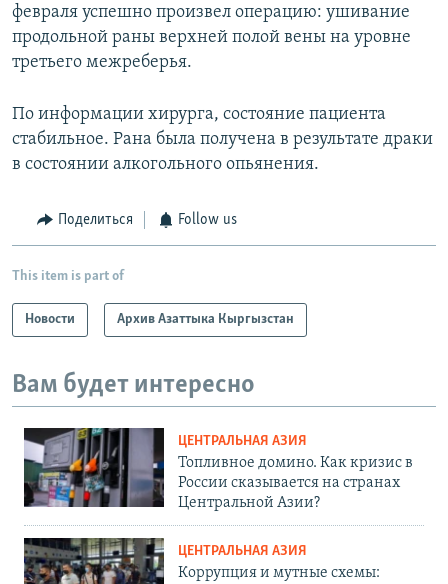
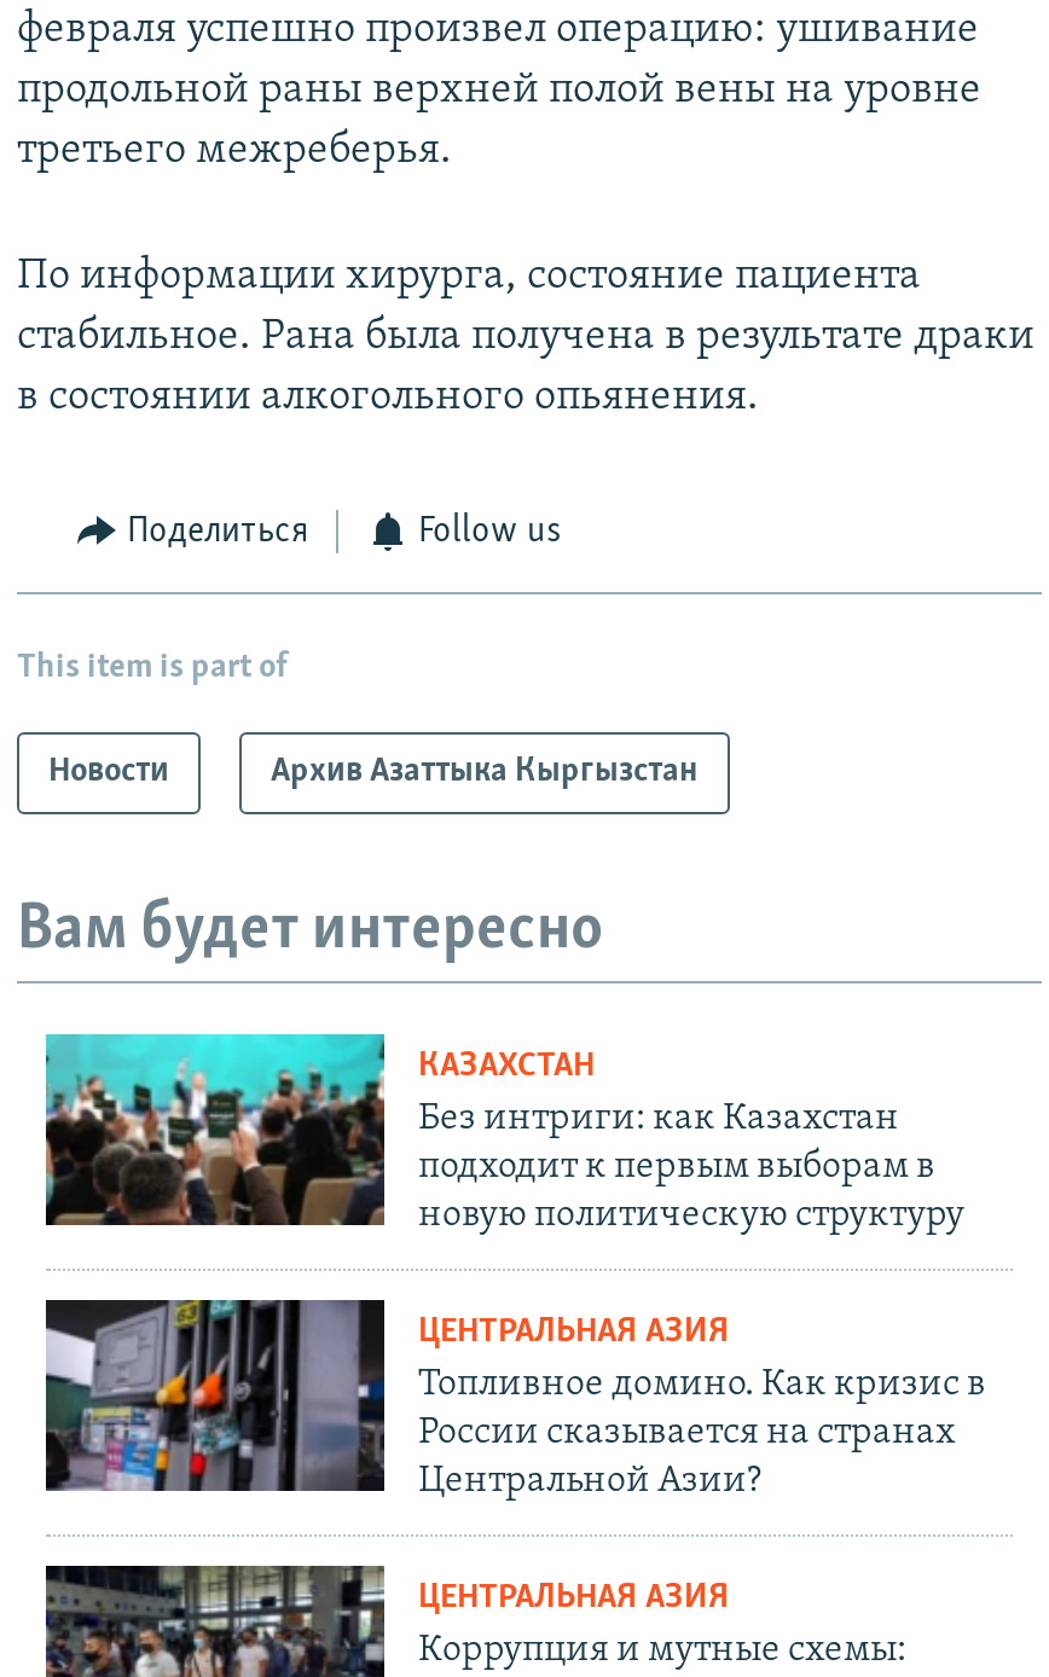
+ [image]
+ КАЗАХСТАН
+ Без интриги: как Казахстан
+ подходит к первым выборам в
+ новую политическую структуру
